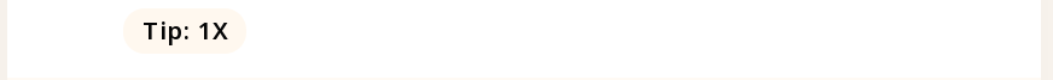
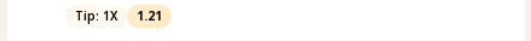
+ 1.21
